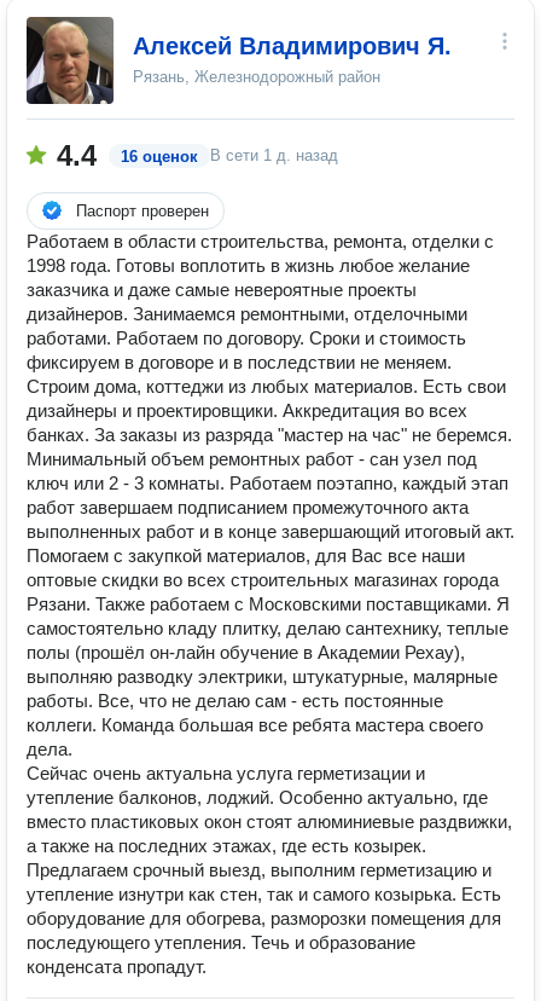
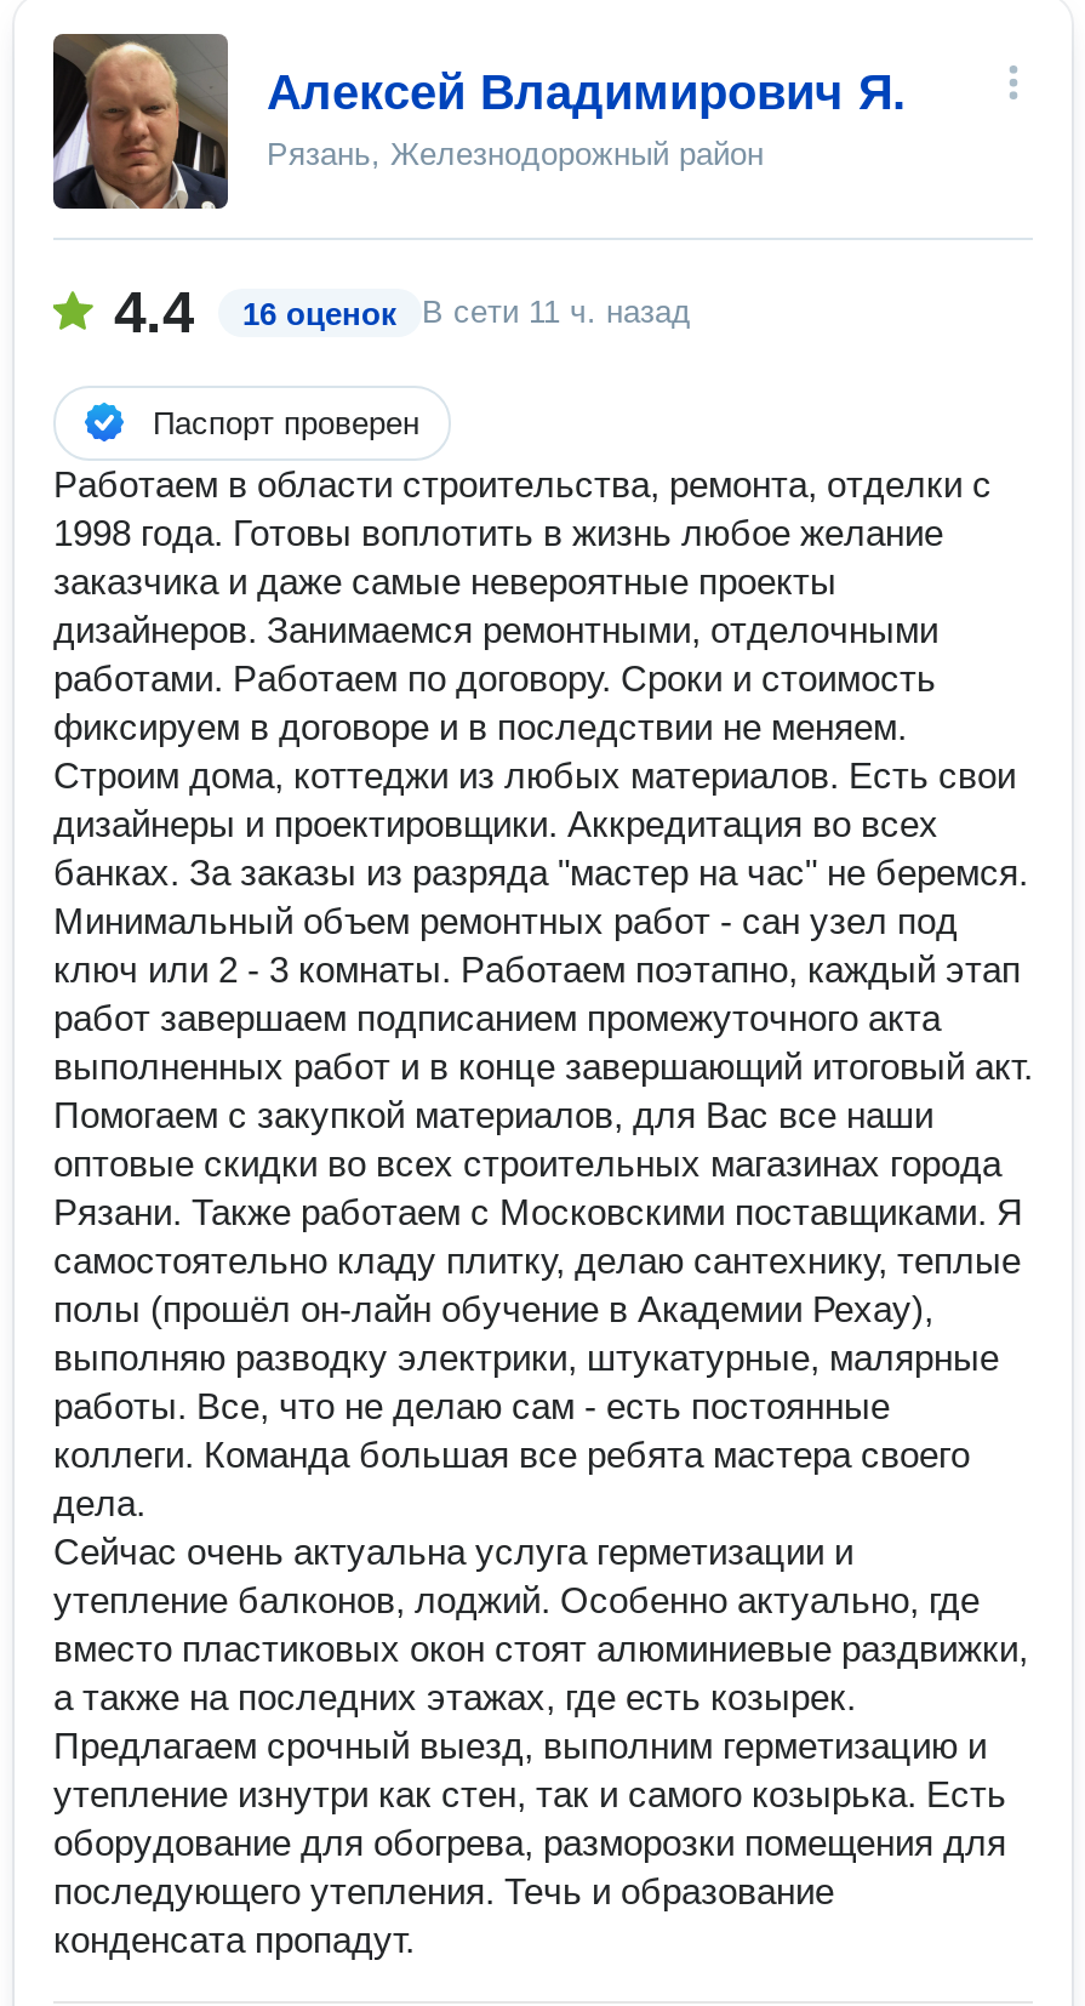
- 4.4 16 оценок В сети 1 д. назад
+ 4.4 16 оценок В сети 11 ч. назад
